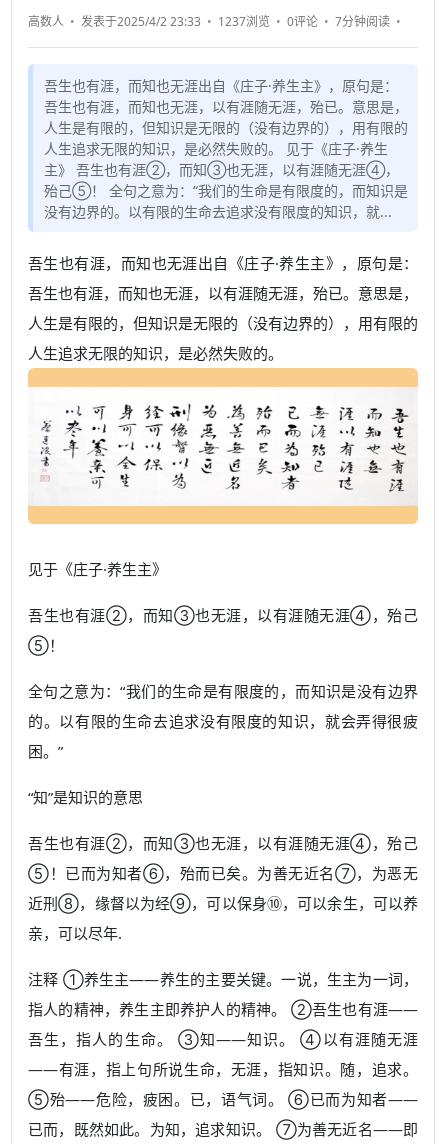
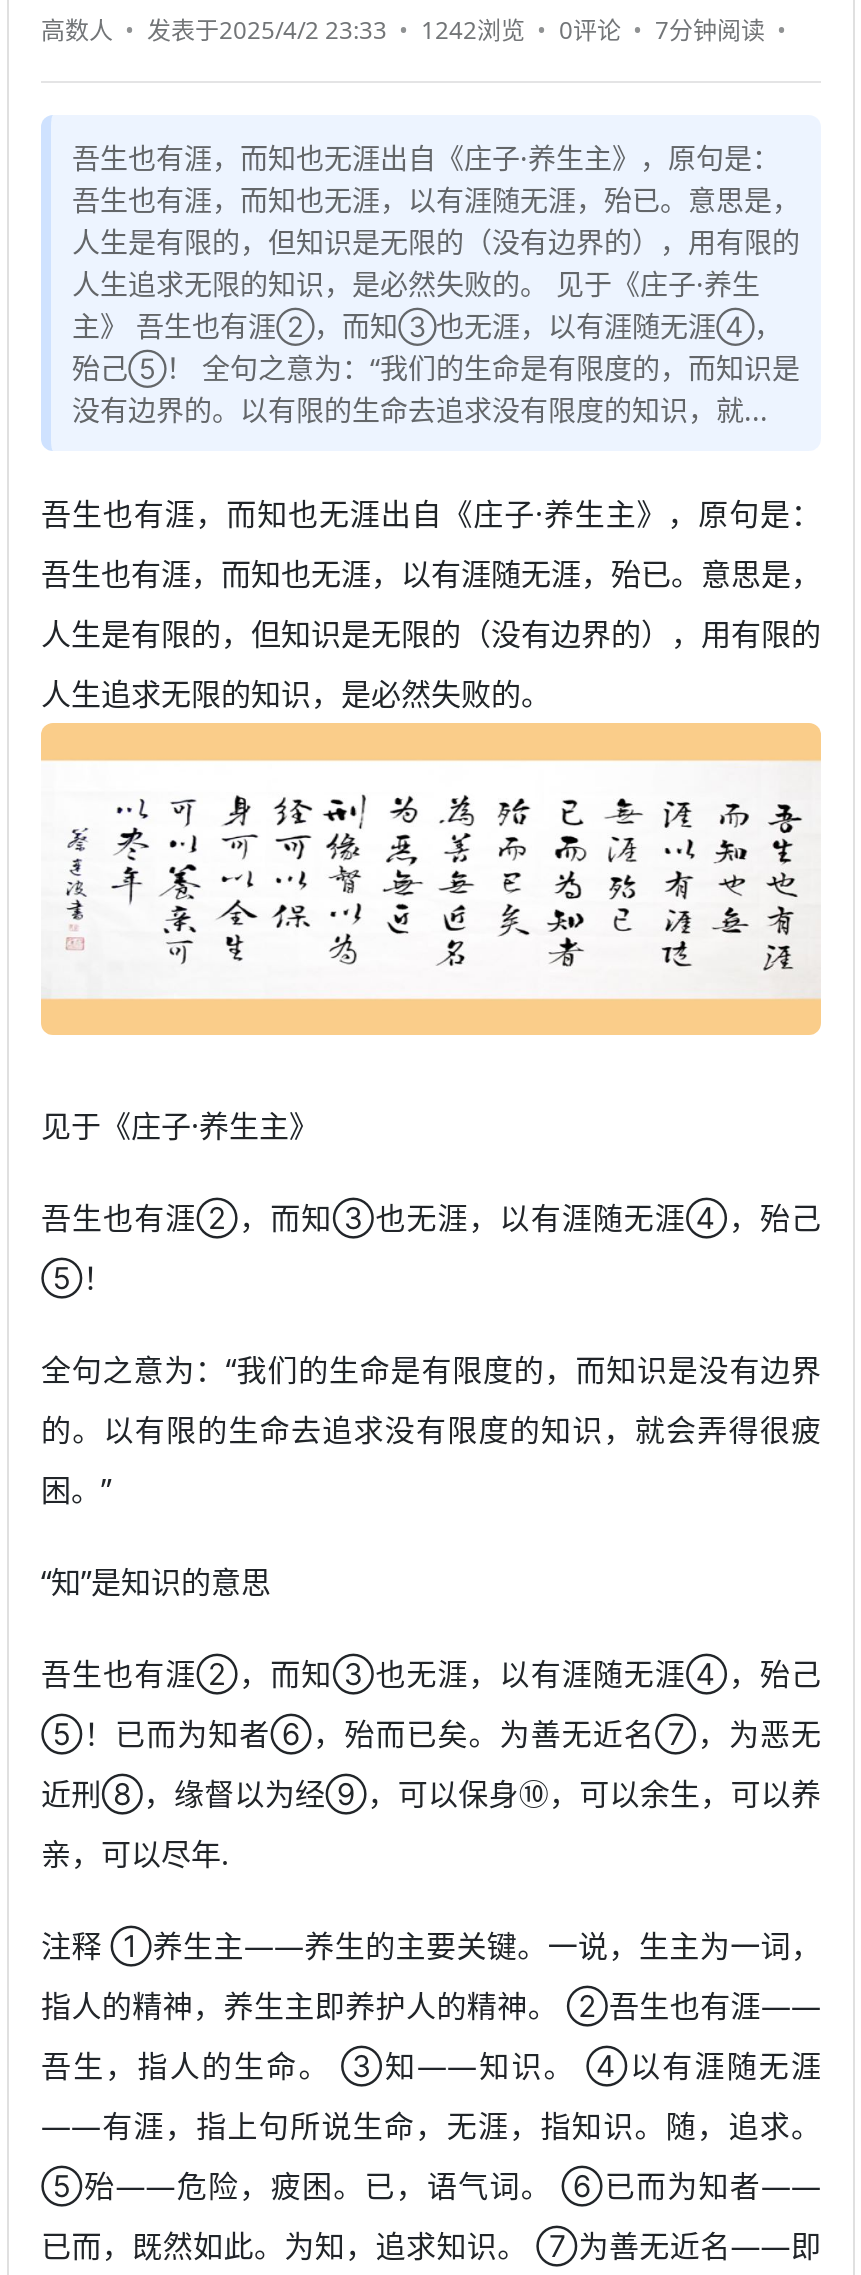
- 高数人 发表于2025/4/2 23:33 1237浏览 0评论 7分钟阅读
+ 高数人 发表于2025/4/2 23:33 1242浏览 0评论 7分钟阅读
